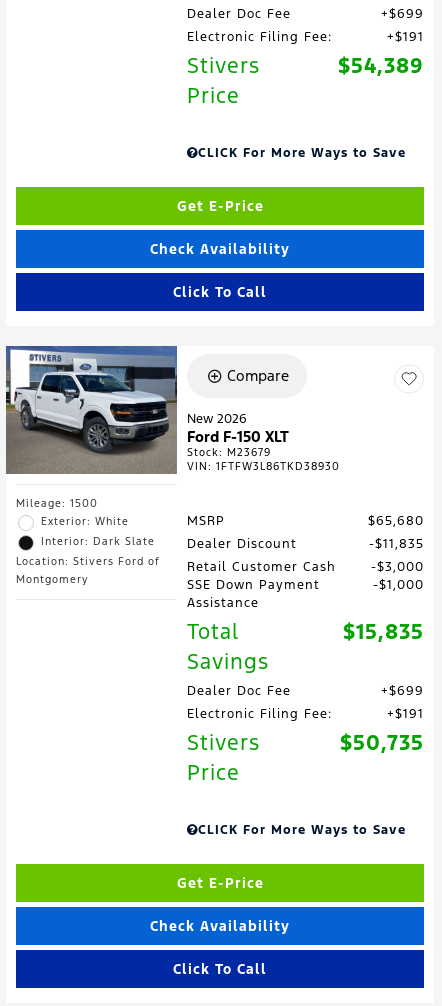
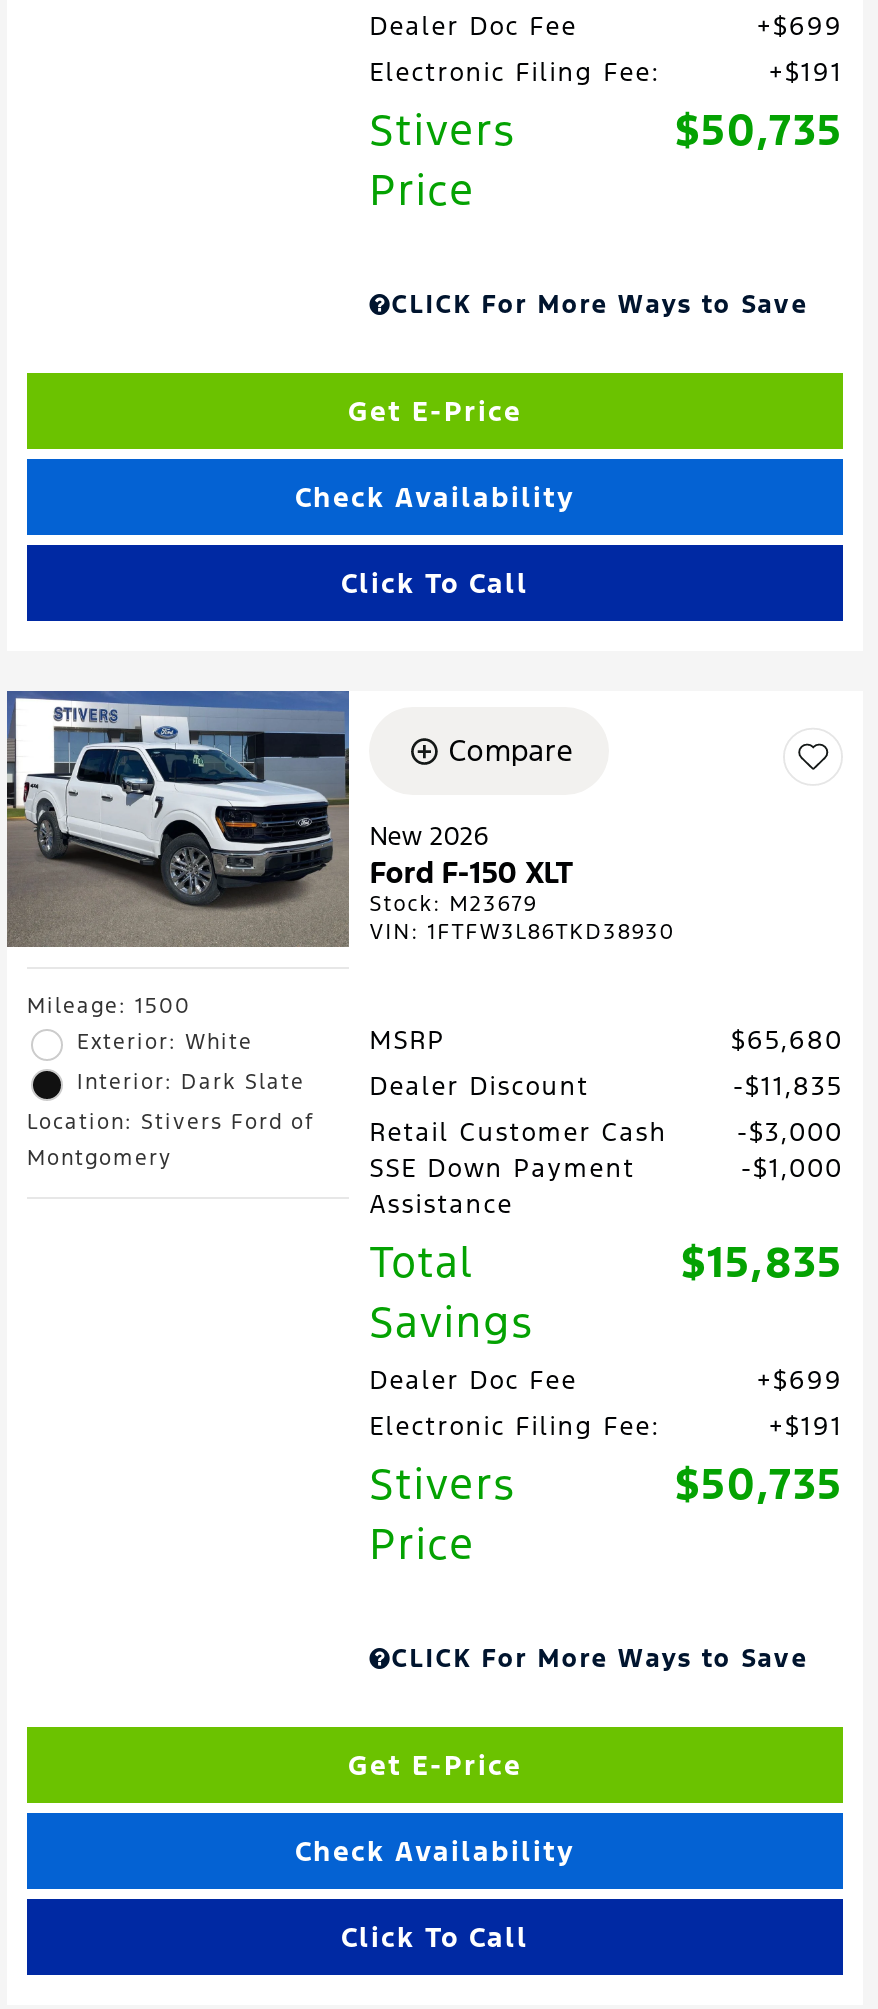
- $54,389
+ $50,735
